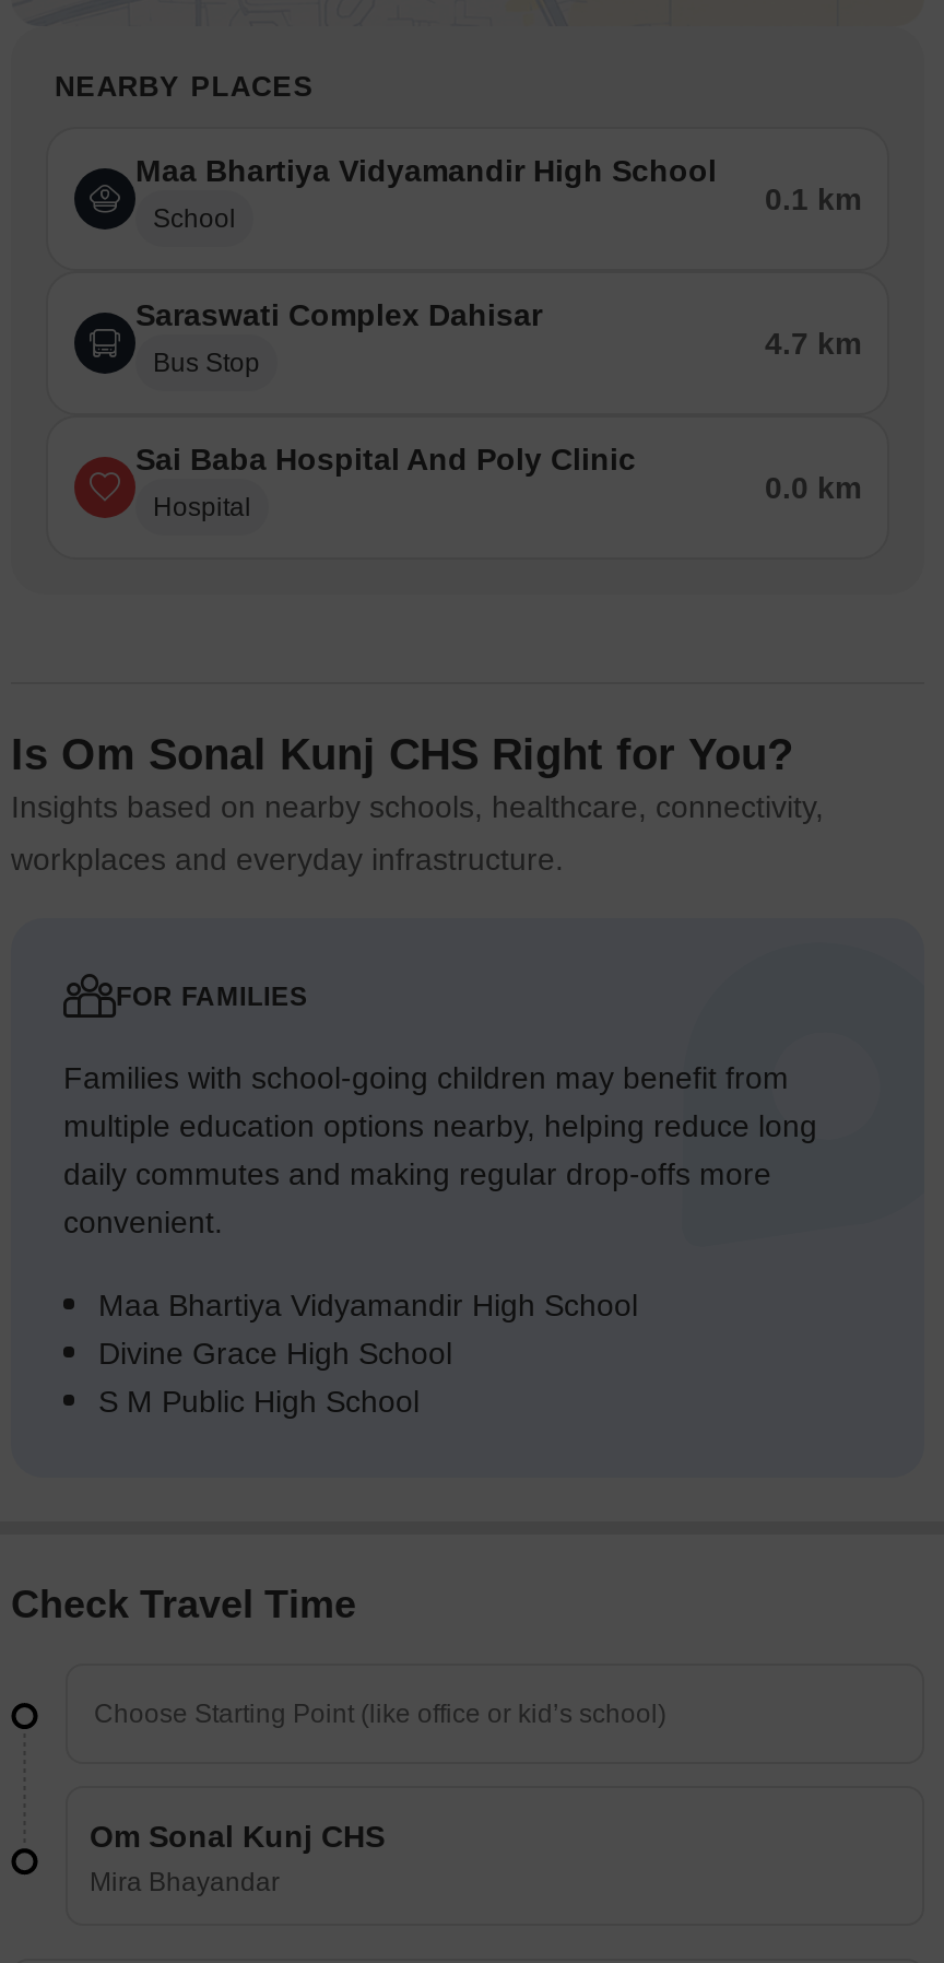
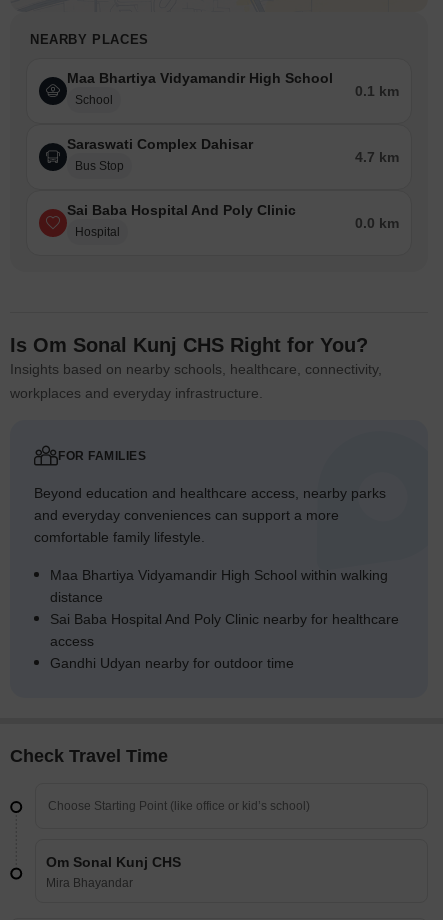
- Families with school-going children may benefit from
- multiple education options nearby, helping reduce long
- daily commutes and making regular drop-offs more
- convenient.
+ Beyond education and healthcare access, nearby parks
+ and everyday conveniences can support a more
+ comfortable family lifestyle.

- Maa Bhartiya Vidyamandir High School
- Divine Grace High School
- S M Public High School
+ Maa Bhartiya Vidyamandir High School within walking
+ distance
+ Sai Baba Hospital And Poly Clinic nearby for healthcare
+ access
+ Gandhi Udyan nearby for outdoor time
